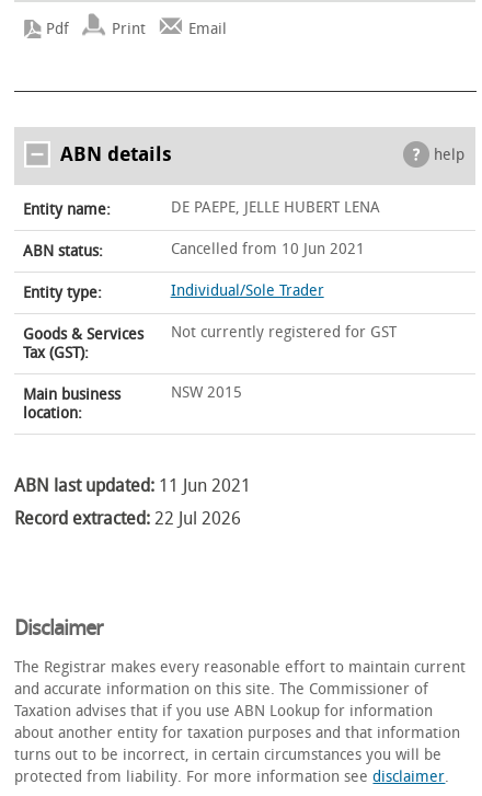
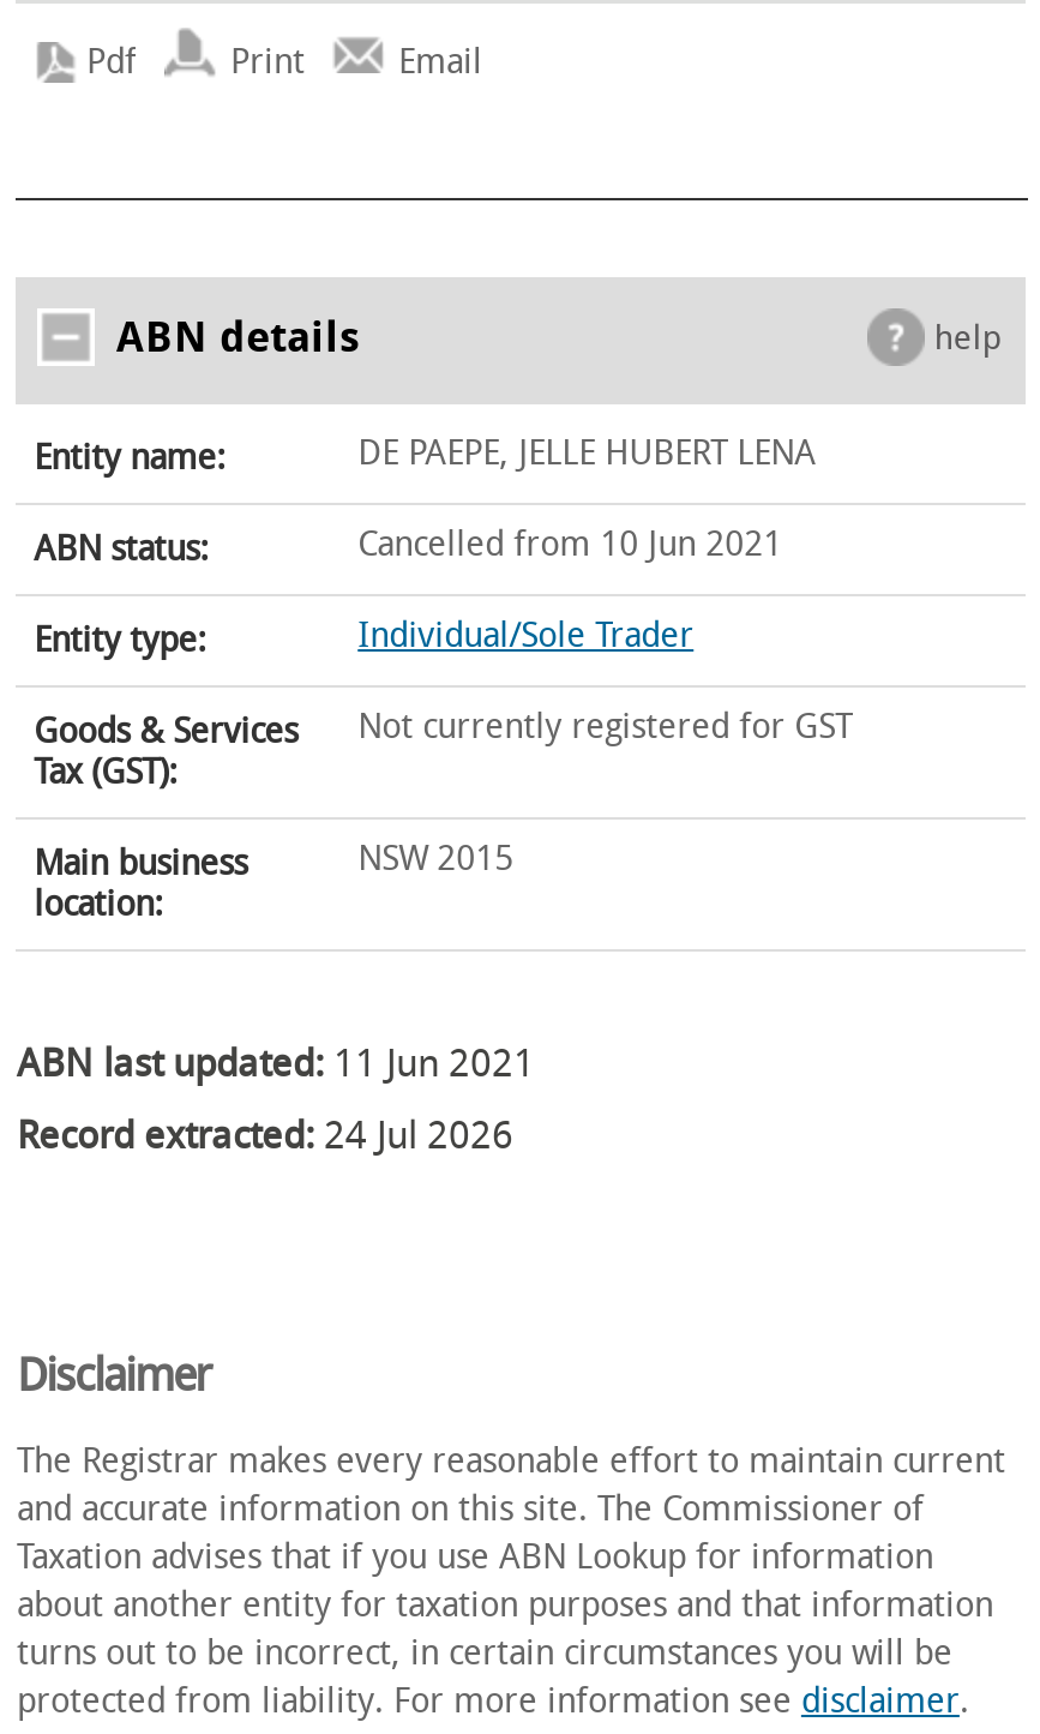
- Record extracted: 22 Jul 2026
+ Record extracted: 24 Jul 2026
